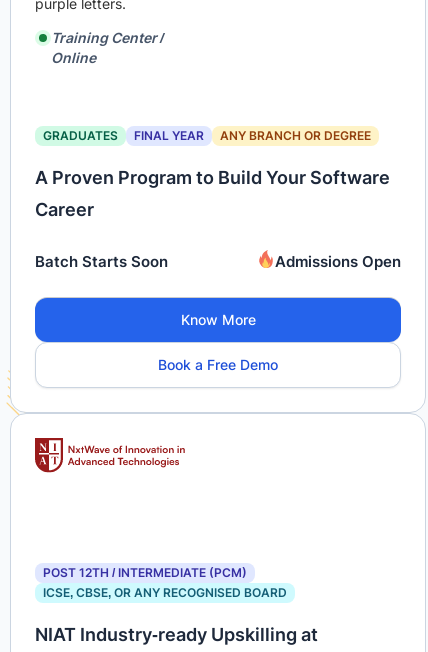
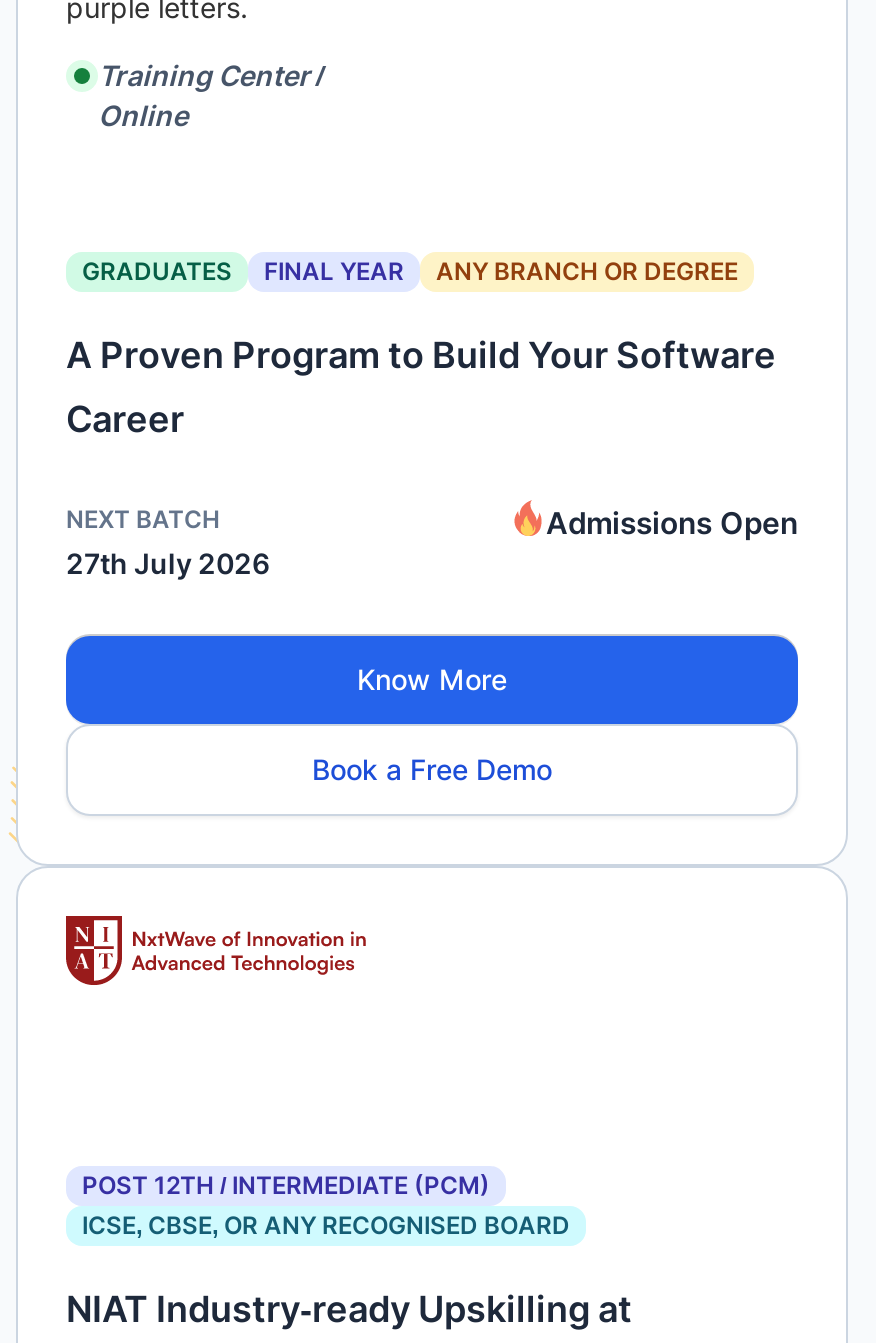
- Batch Starts Soon
+ NEXT BATCH
+ 27th July 2026
